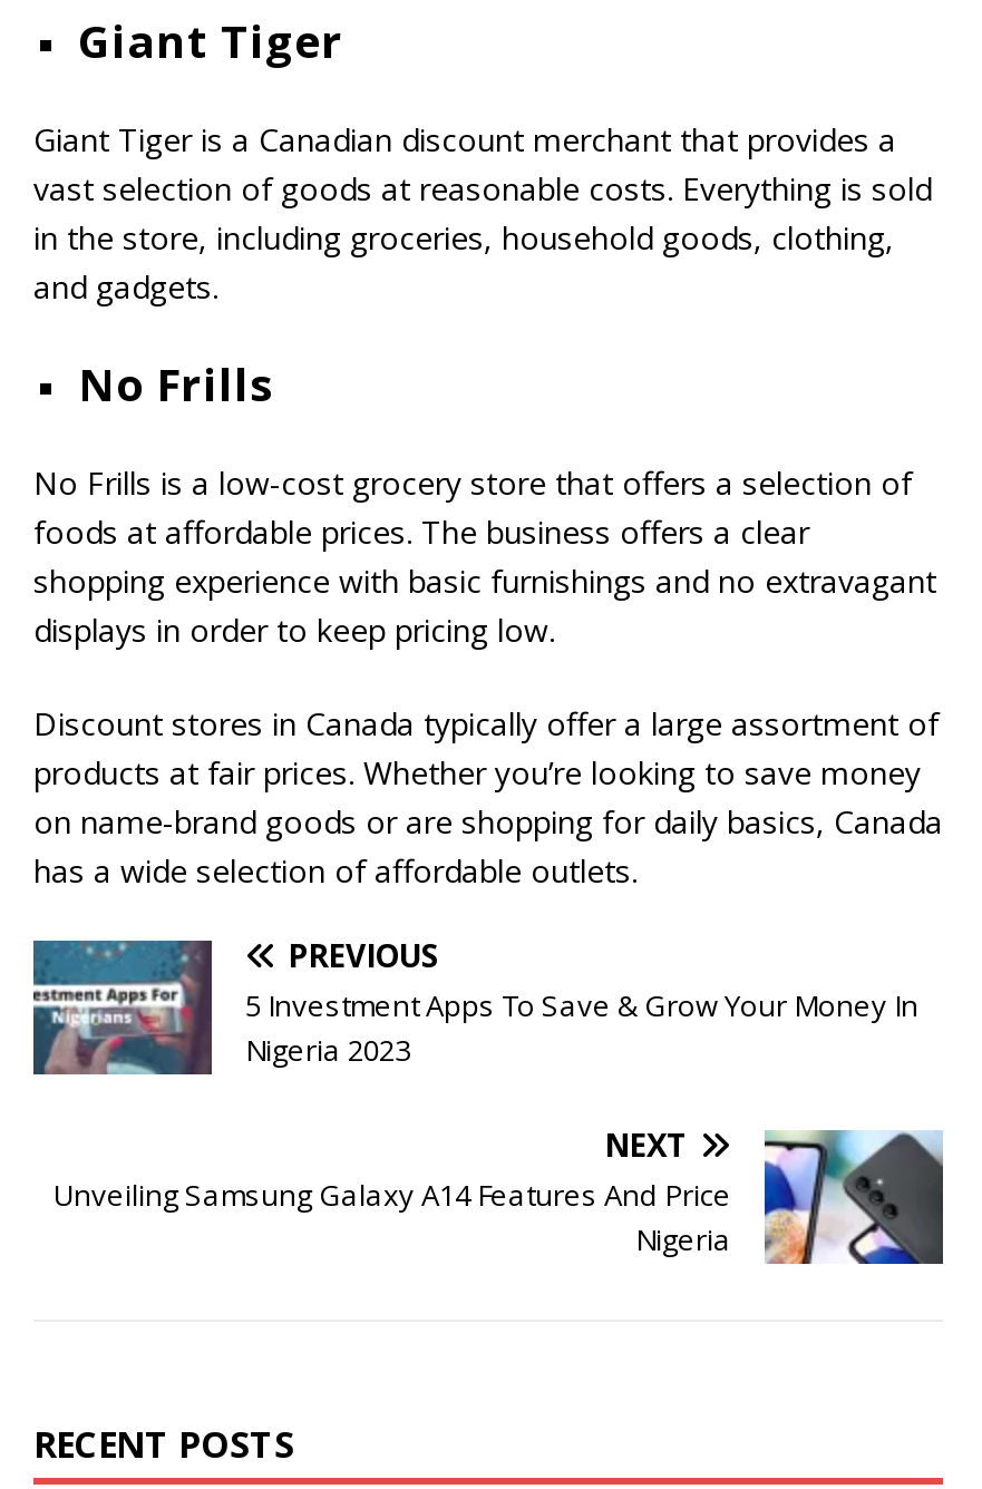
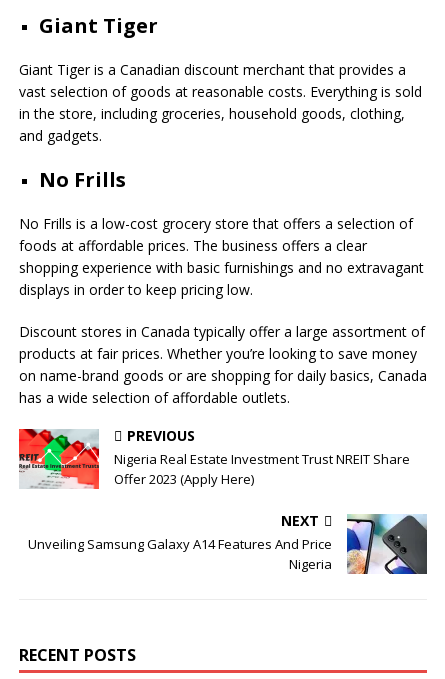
- [image]
- 5 Investment Apps To Save & Grow Your Money In
- Nigeria 2023
+ [image]
+ Nigeria Real Estate Investment Trust NREIT Share
+ Offer 2023 (Apply Here)
